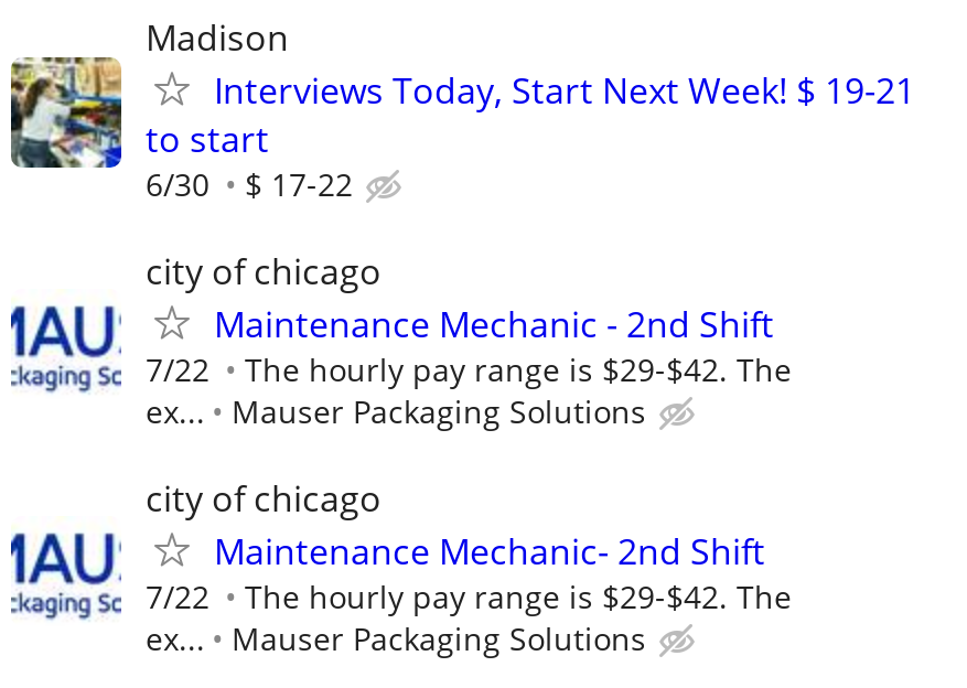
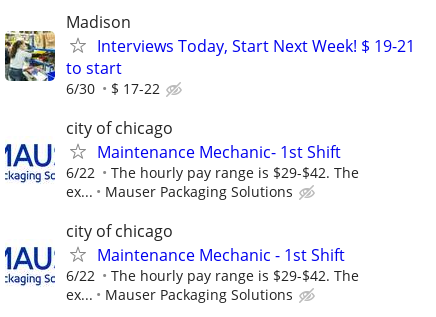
- Maintenance Mechanic - 2nd Shift
- 7/22
+ Maintenance Mechanic- 1st Shift
+ 6/22

- Maintenance Mechanic- 2nd Shift
- 7/22
+ Maintenance Mechanic - 1st Shift
+ 6/22
